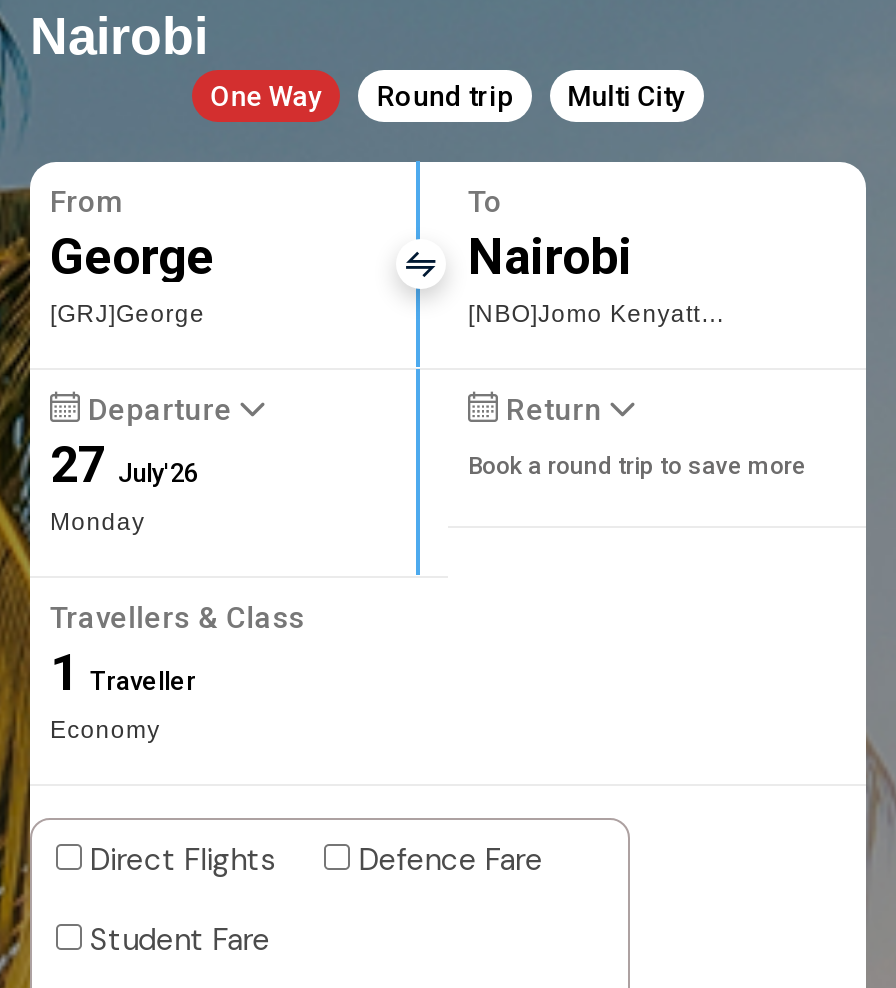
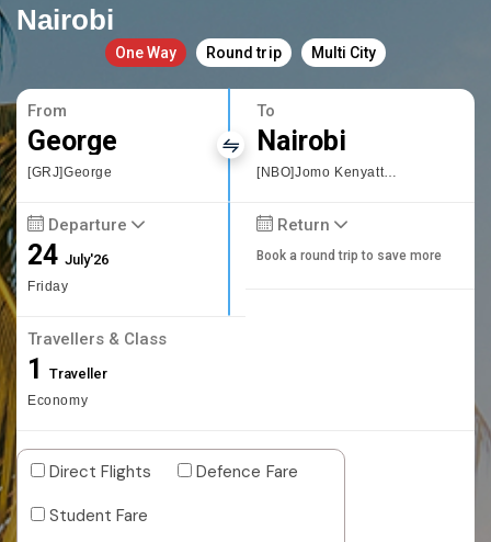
- 27 July'26
- Monday
+ 24 July'26
+ Friday
